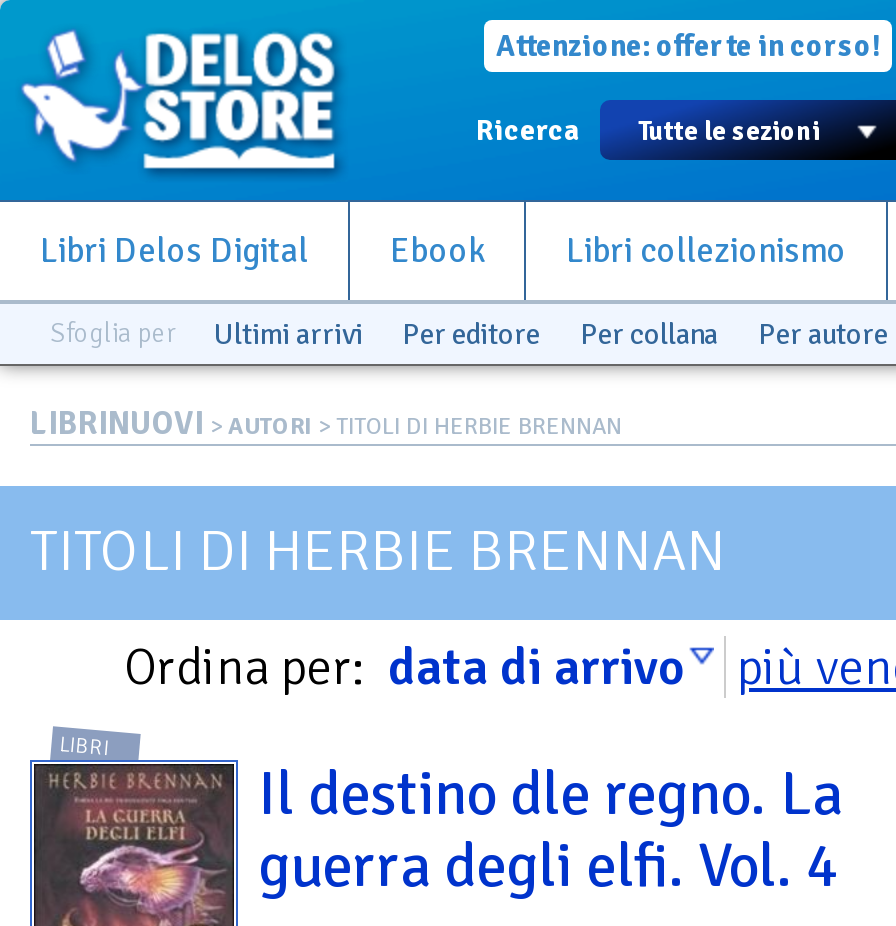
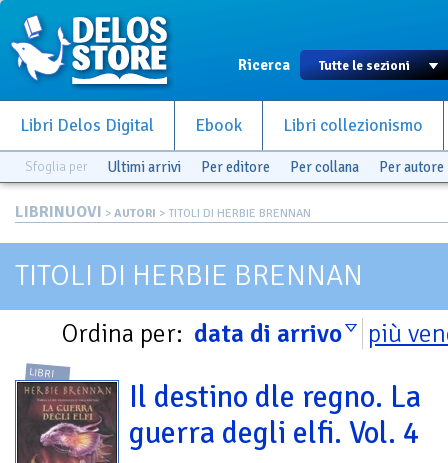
- Attenzione: offerte in corso!
